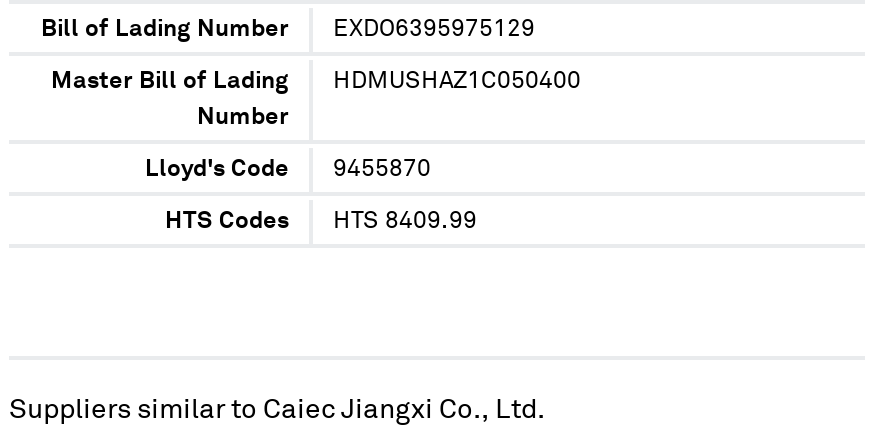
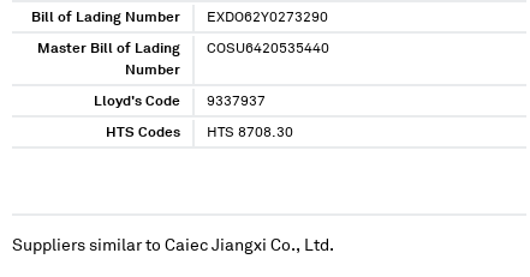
- Bill of Lading Number EXDO6395975129
+ Bill of Lading Number EXDO62Y0273290

- Master Bill of Lading HDMUSHAZ1C050400
+ Master Bill of Lading COSU6420535440

- Lloyd's Code 9455870
+ Lloyd's Code 9337937

- HTS Codes HTS 8409.99
+ HTS Codes HTS 8708.30
